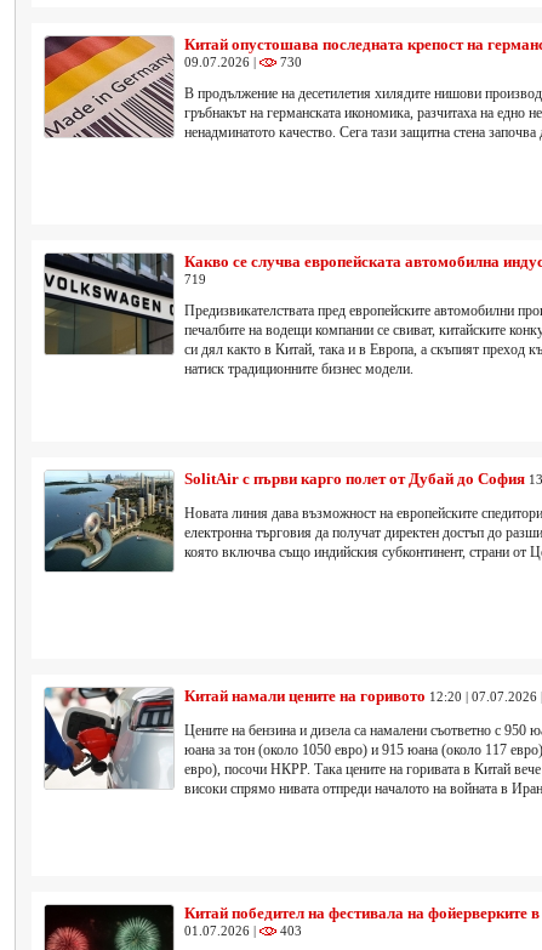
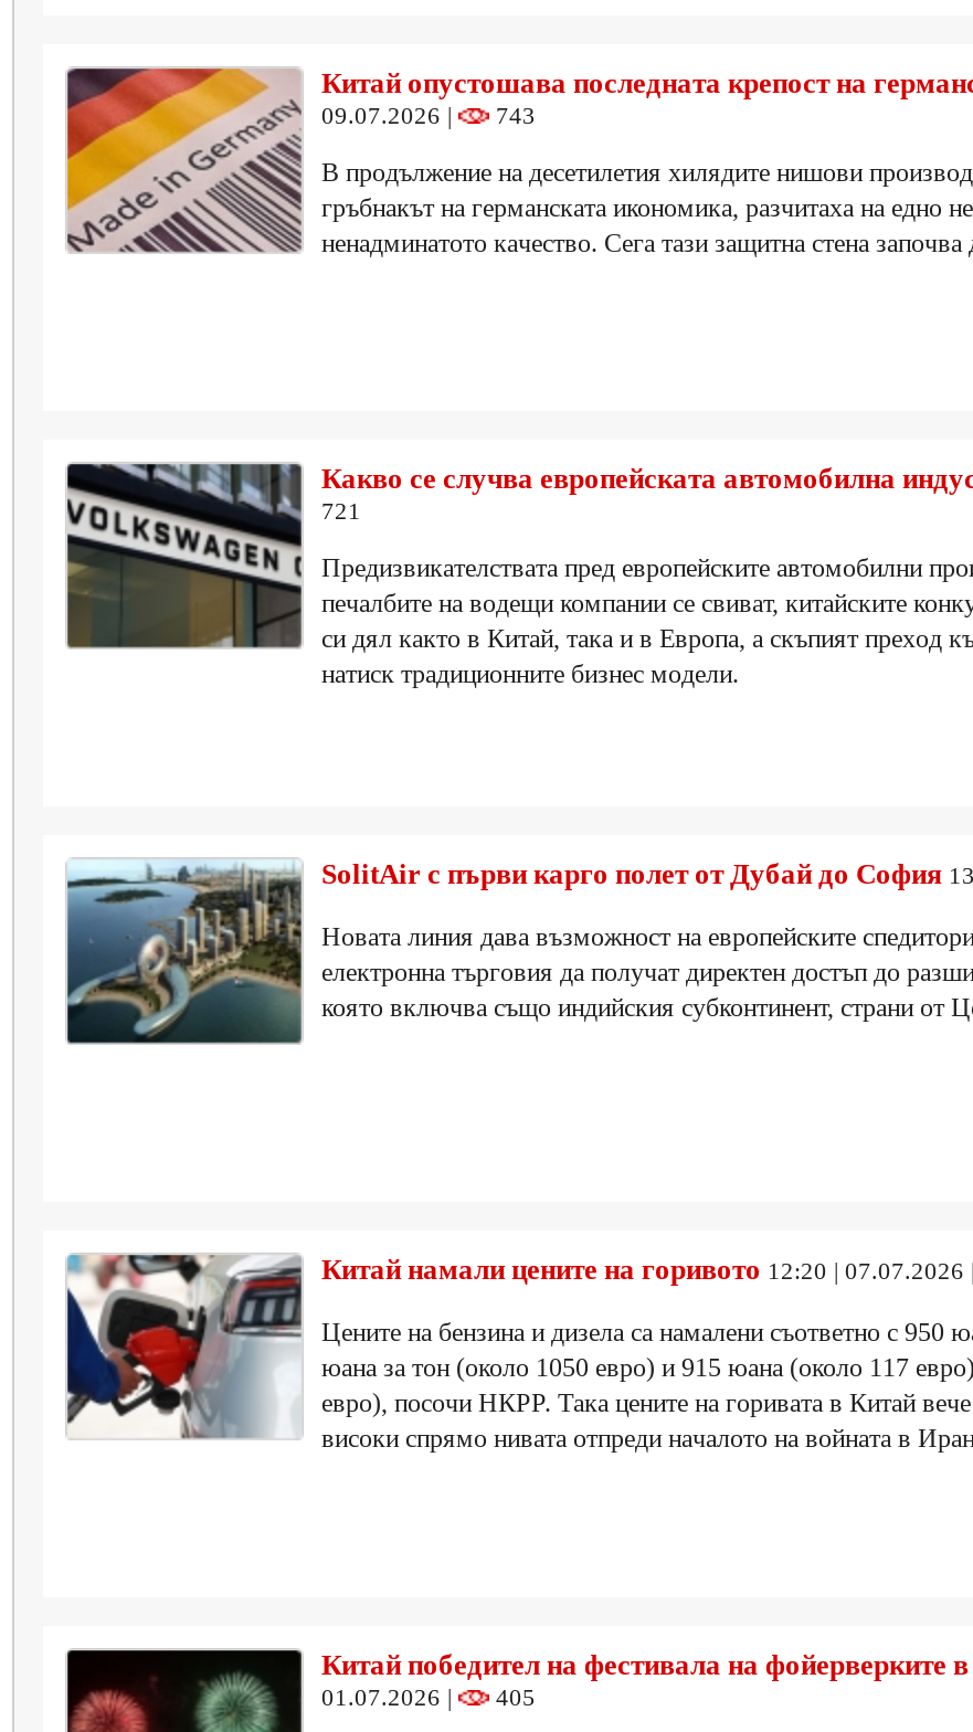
- 730
+ 743

- 719
+ 721

- 403
+ 405
